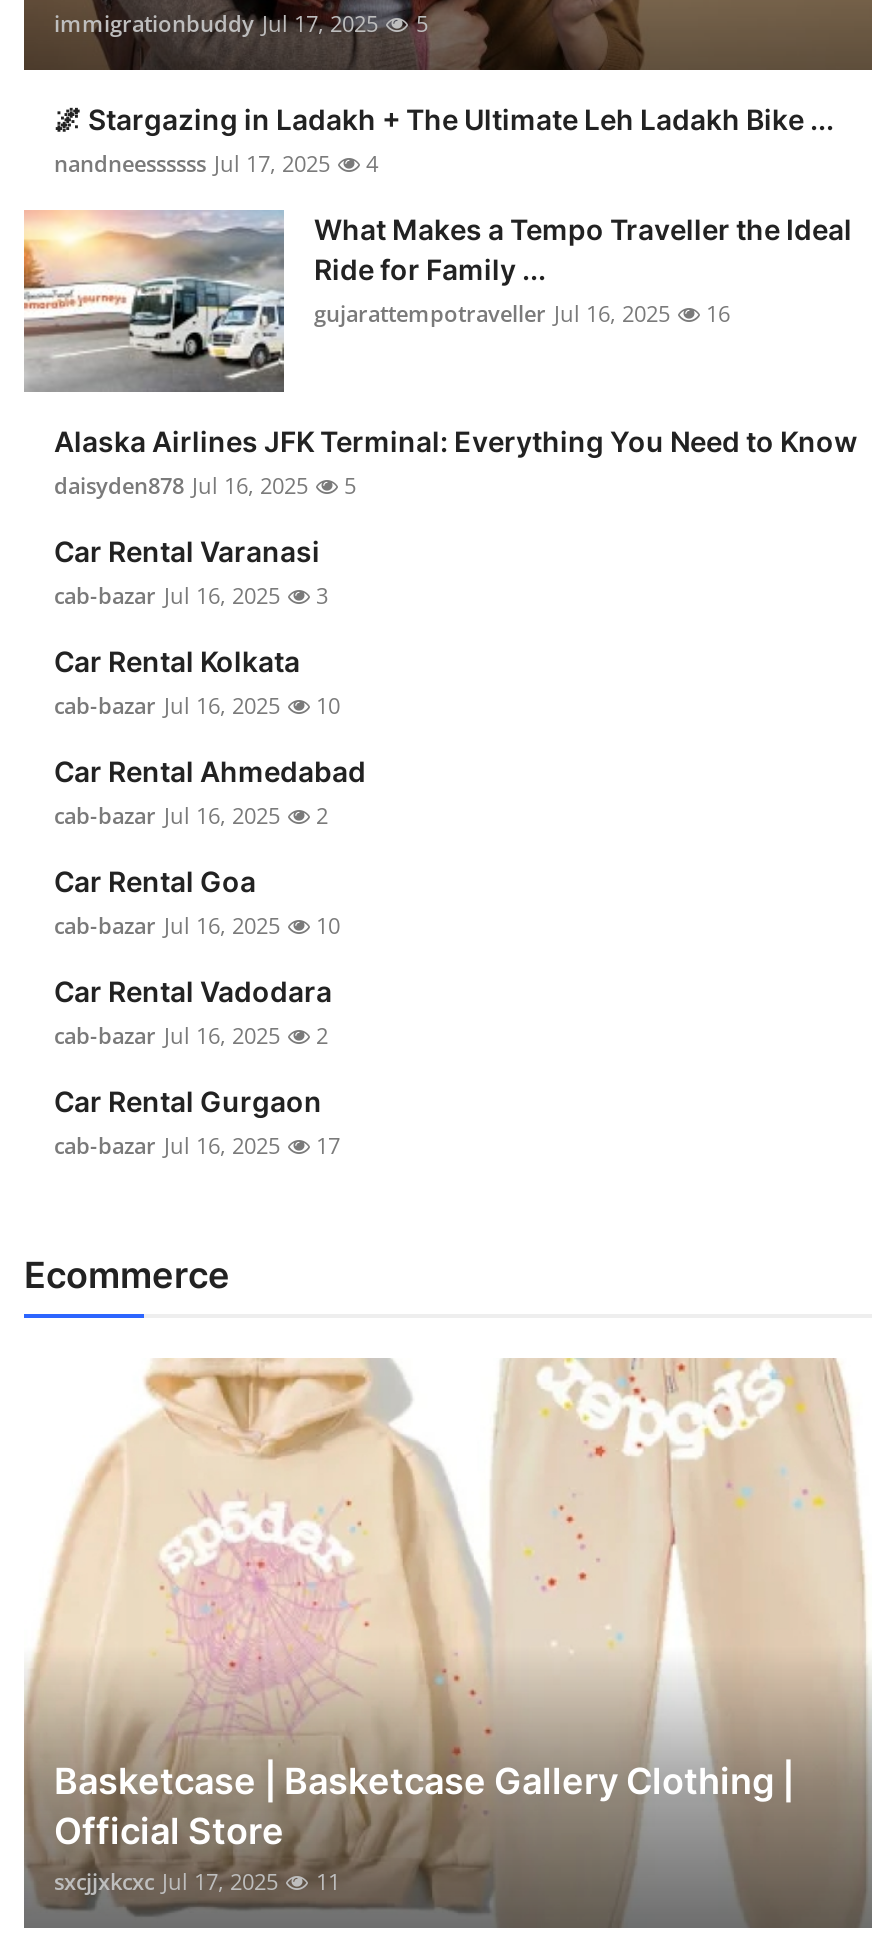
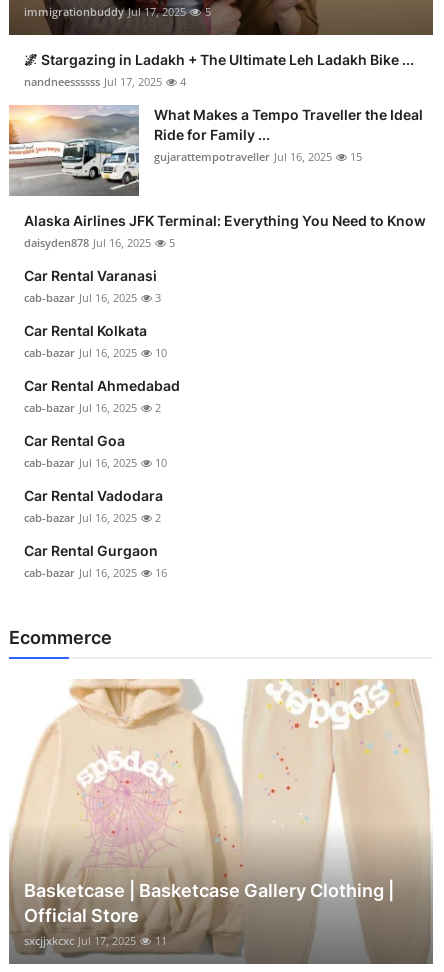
- gujarattempotraveller Jul 16, 2025 16
+ gujarattempotraveller Jul 16, 2025 15

- cab-bazar Jul 16, 2025 17
+ cab-bazar Jul 16, 2025 16
